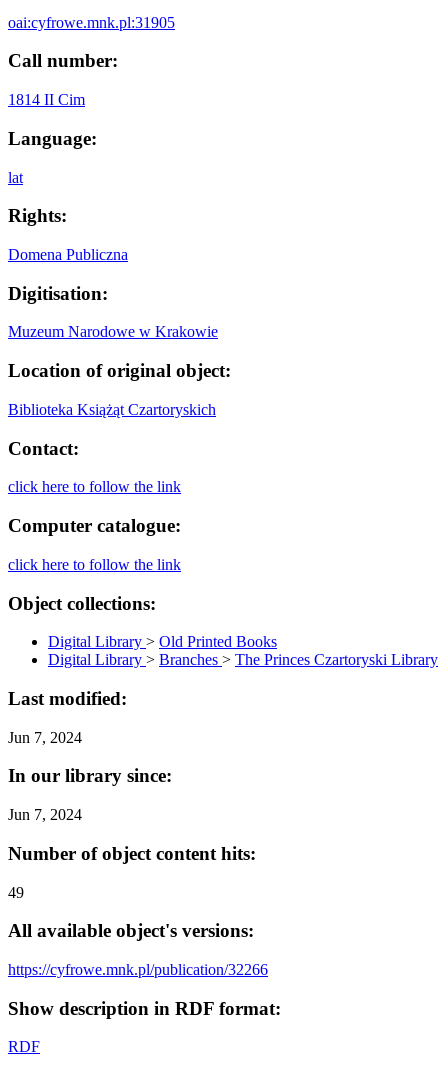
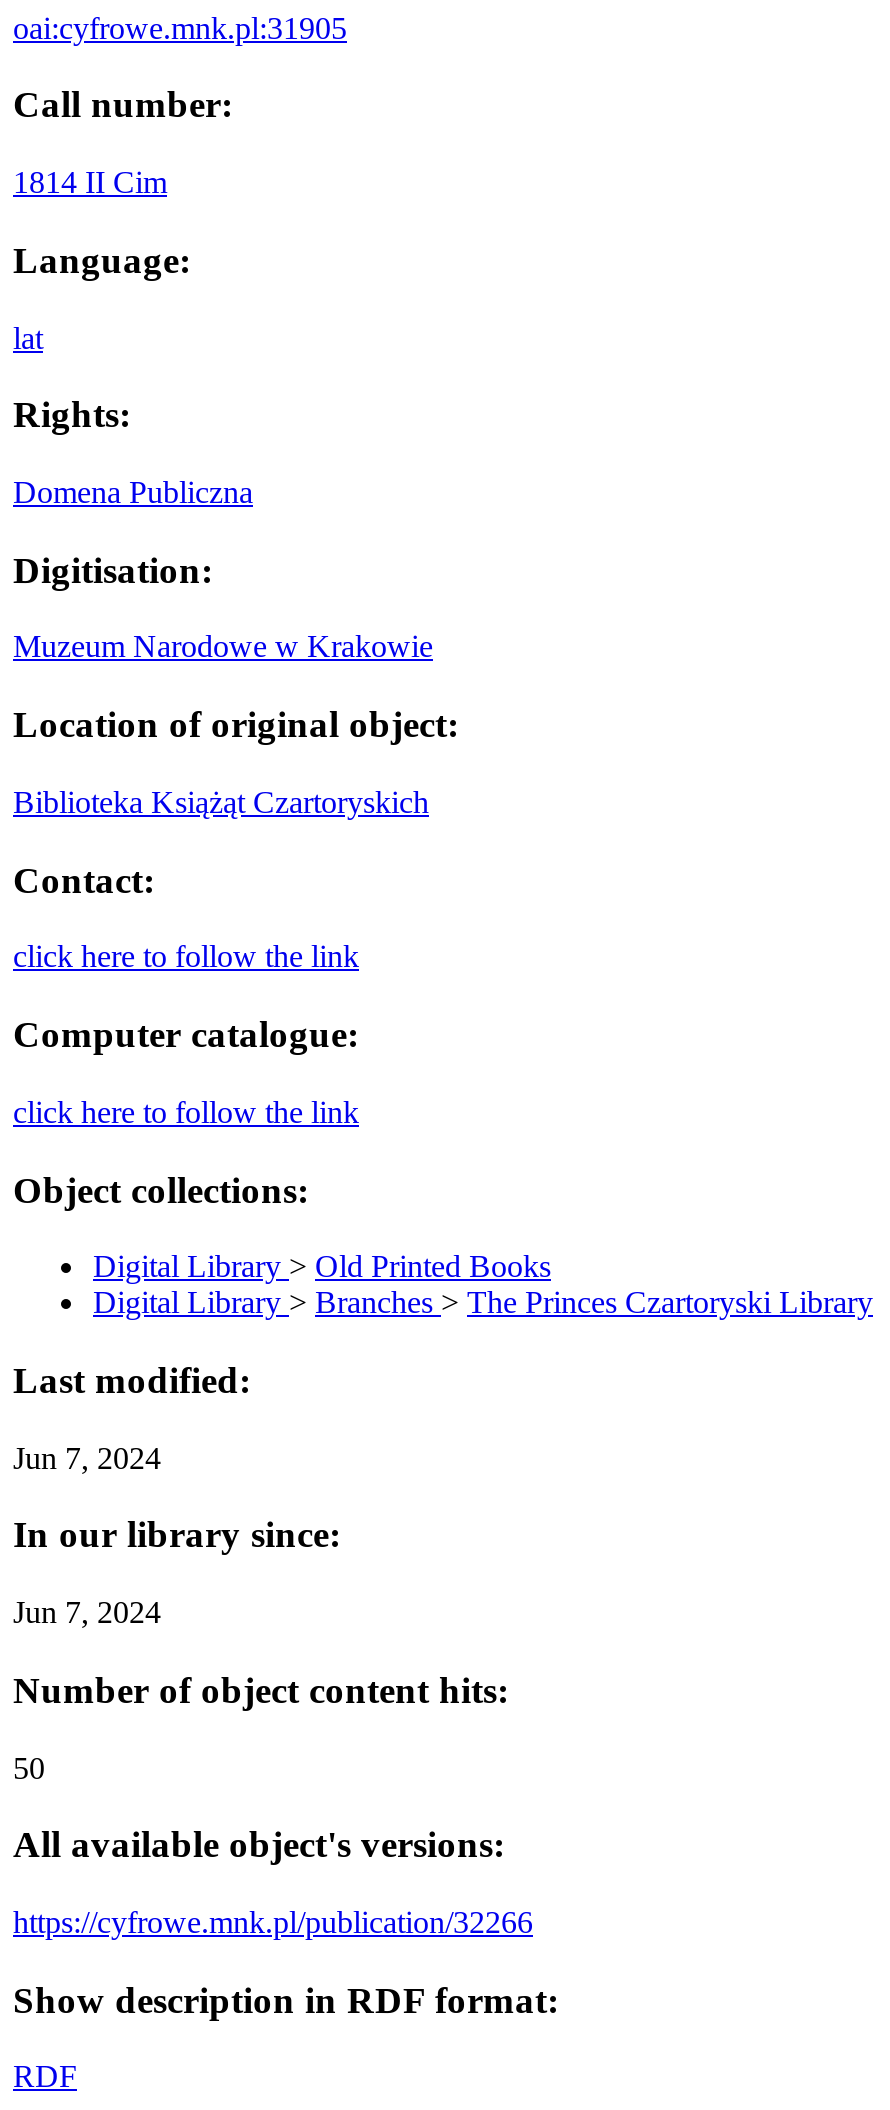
- 49
+ 50
